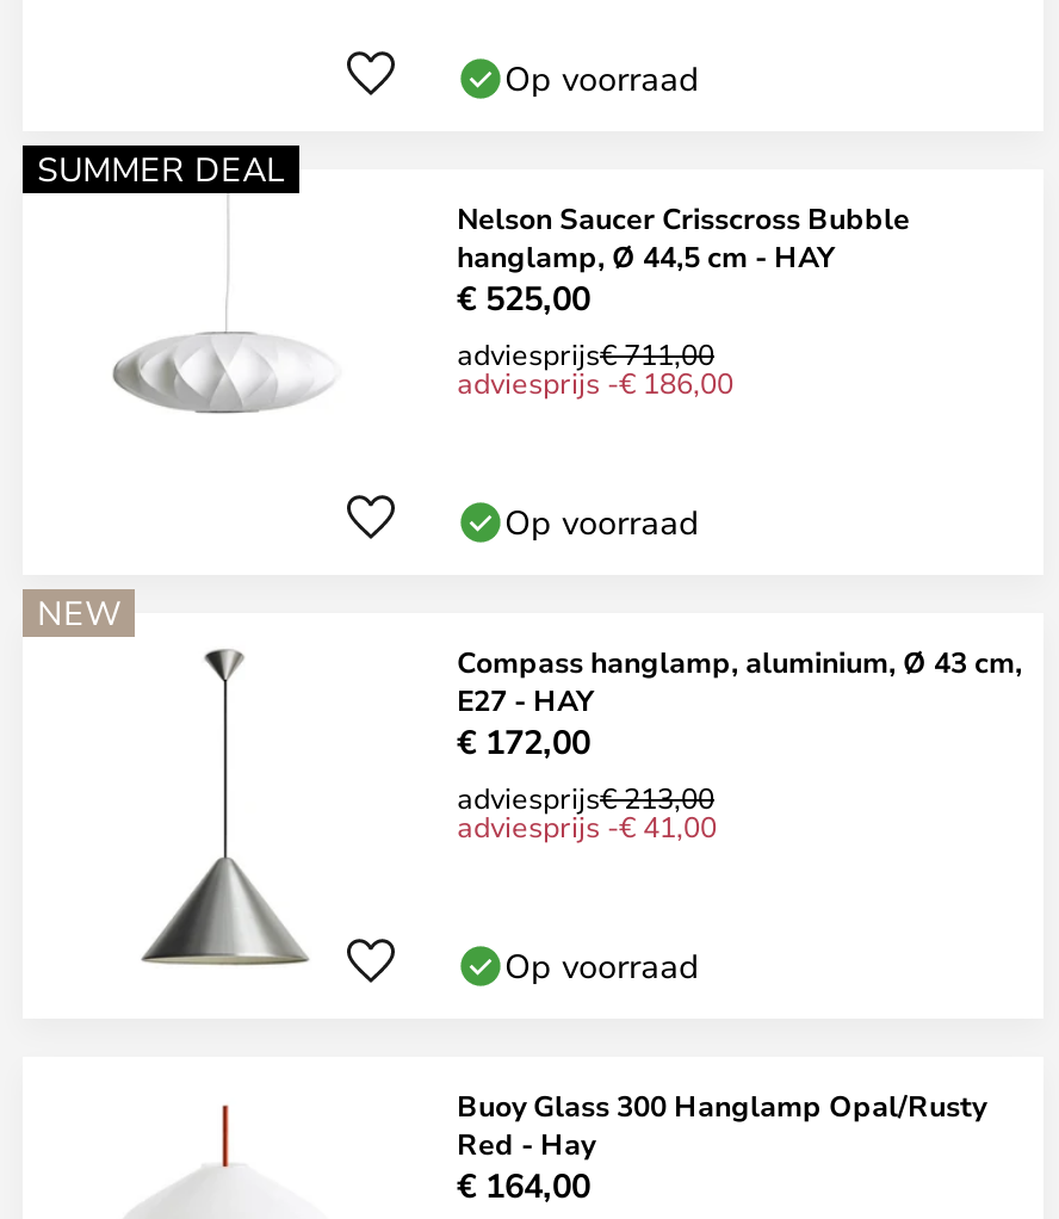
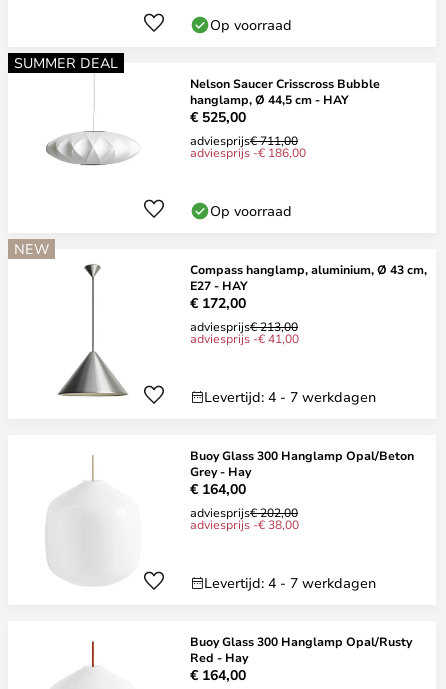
- Op voorraad
+ Levertijd: 4 - 7 werkdagen
+ Buoy Glass 300 Hanglamp Opal/Beton
+ Grey - Hay
+ € 164,00
+ adviesprijs€ 202,00
+ adviesprijs -€ 38,00
+ Levertijd: 4 - 7 werkdagen
